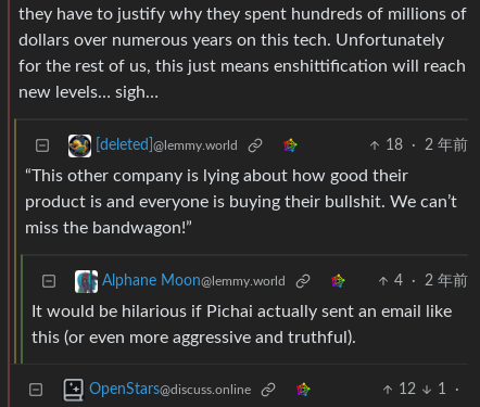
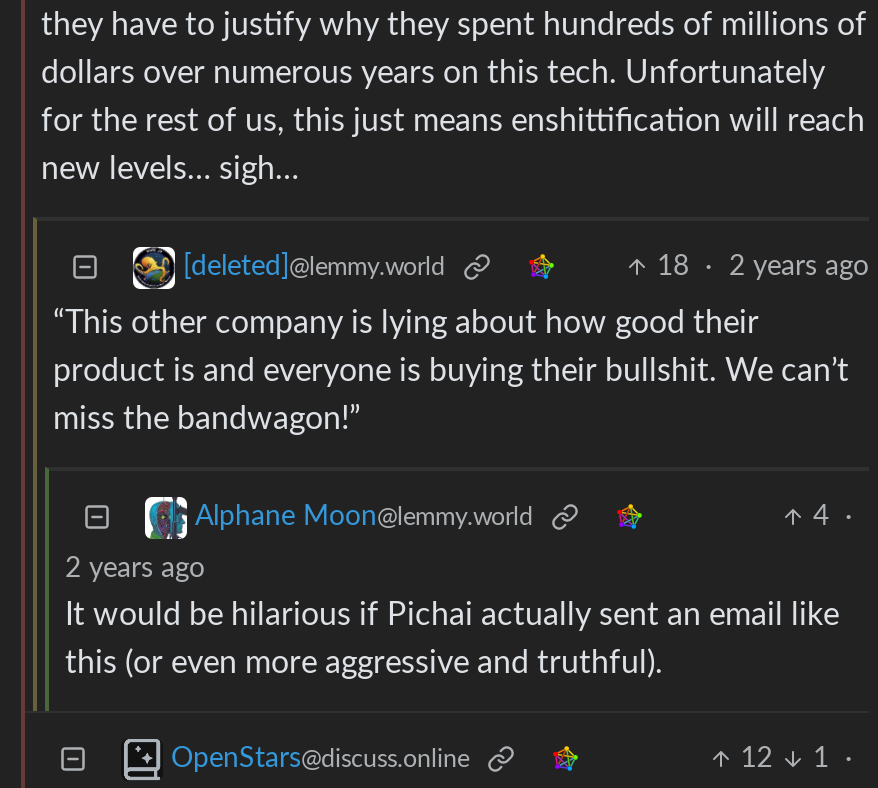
- 18 · 2 年前
+ 18 · 2 years ago

- 4 · 2 年前
+ 4 ·
+ 2 years ago
